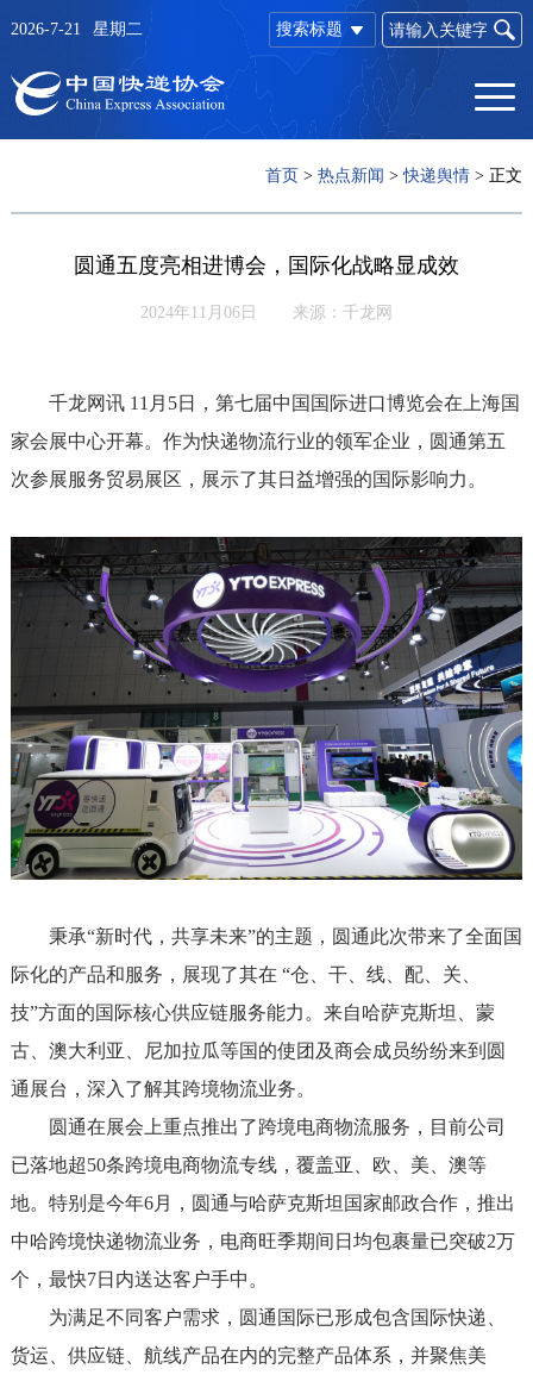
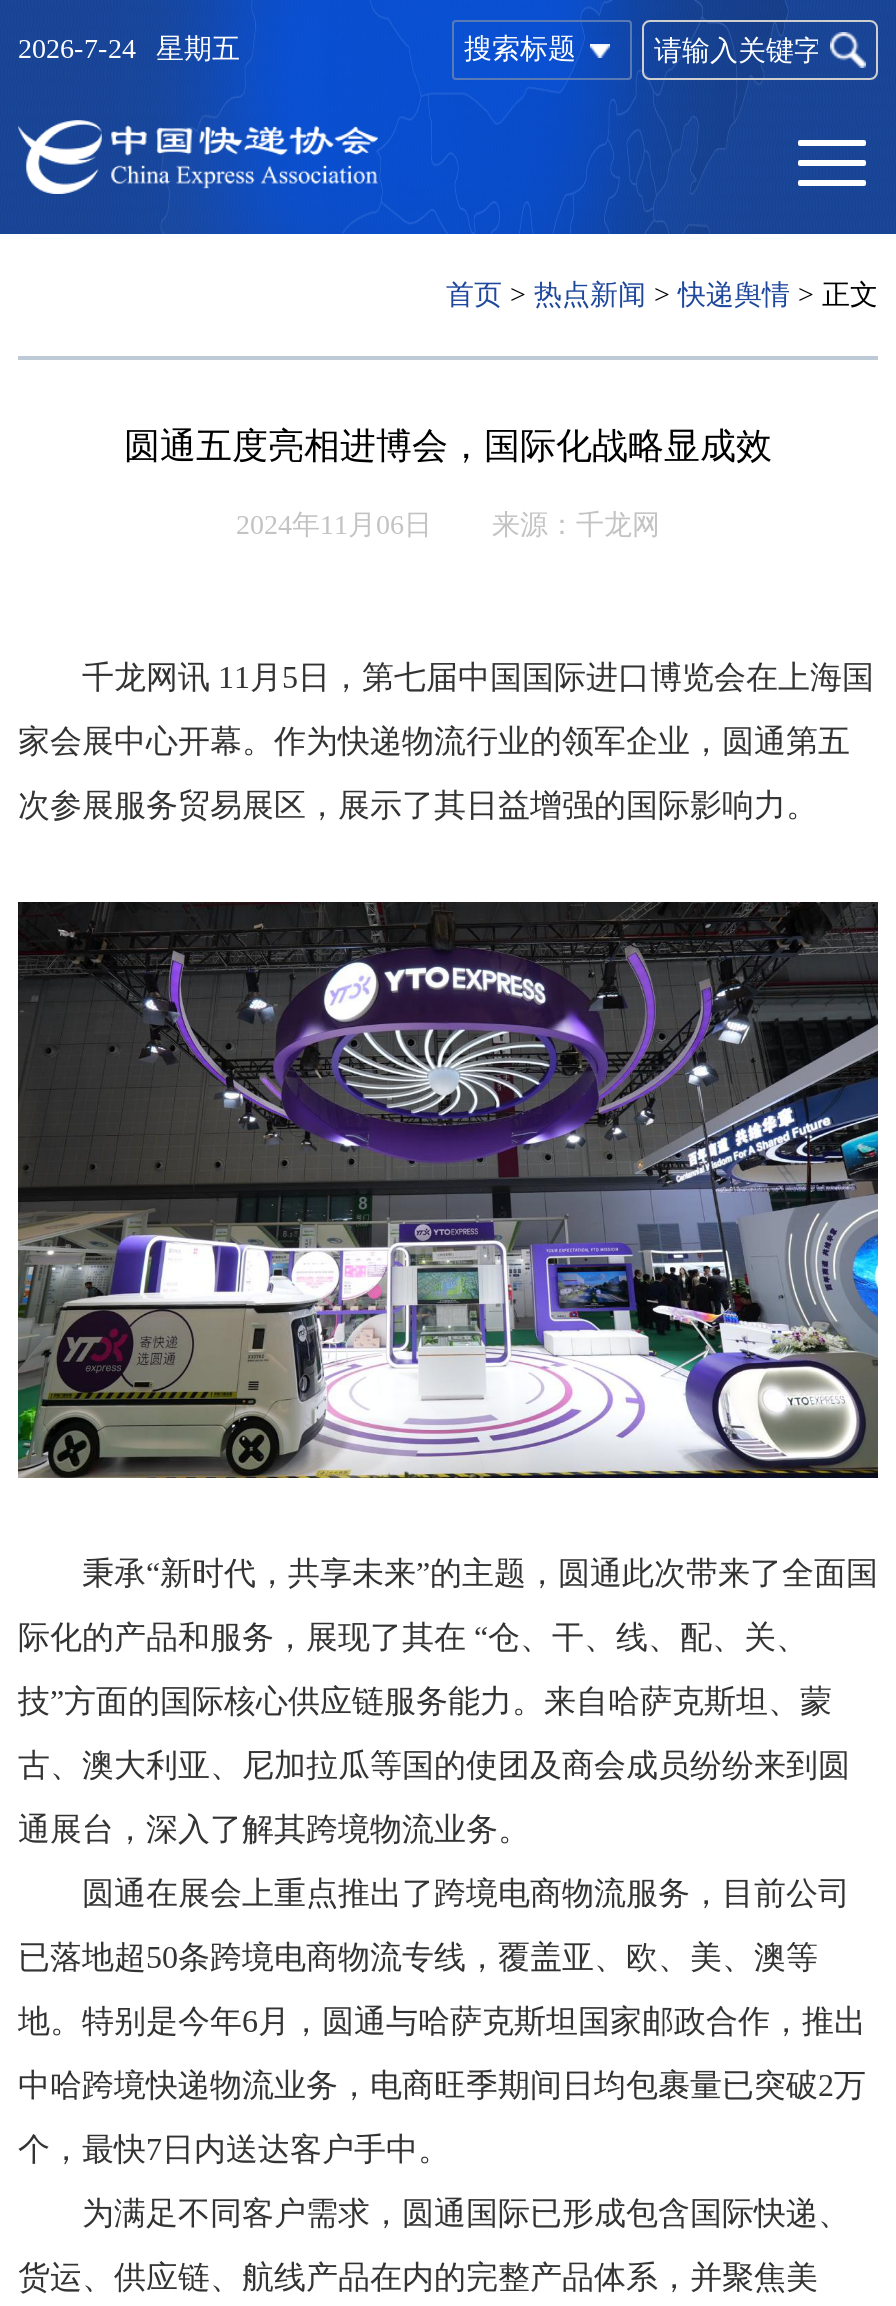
- 2026-7-21
+ 2026-7-24

- 星期二
+ 星期五
